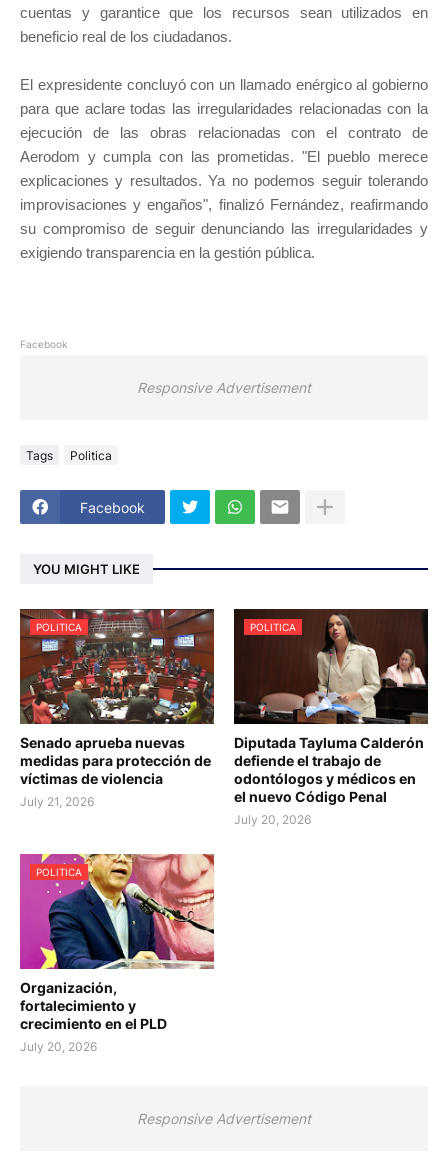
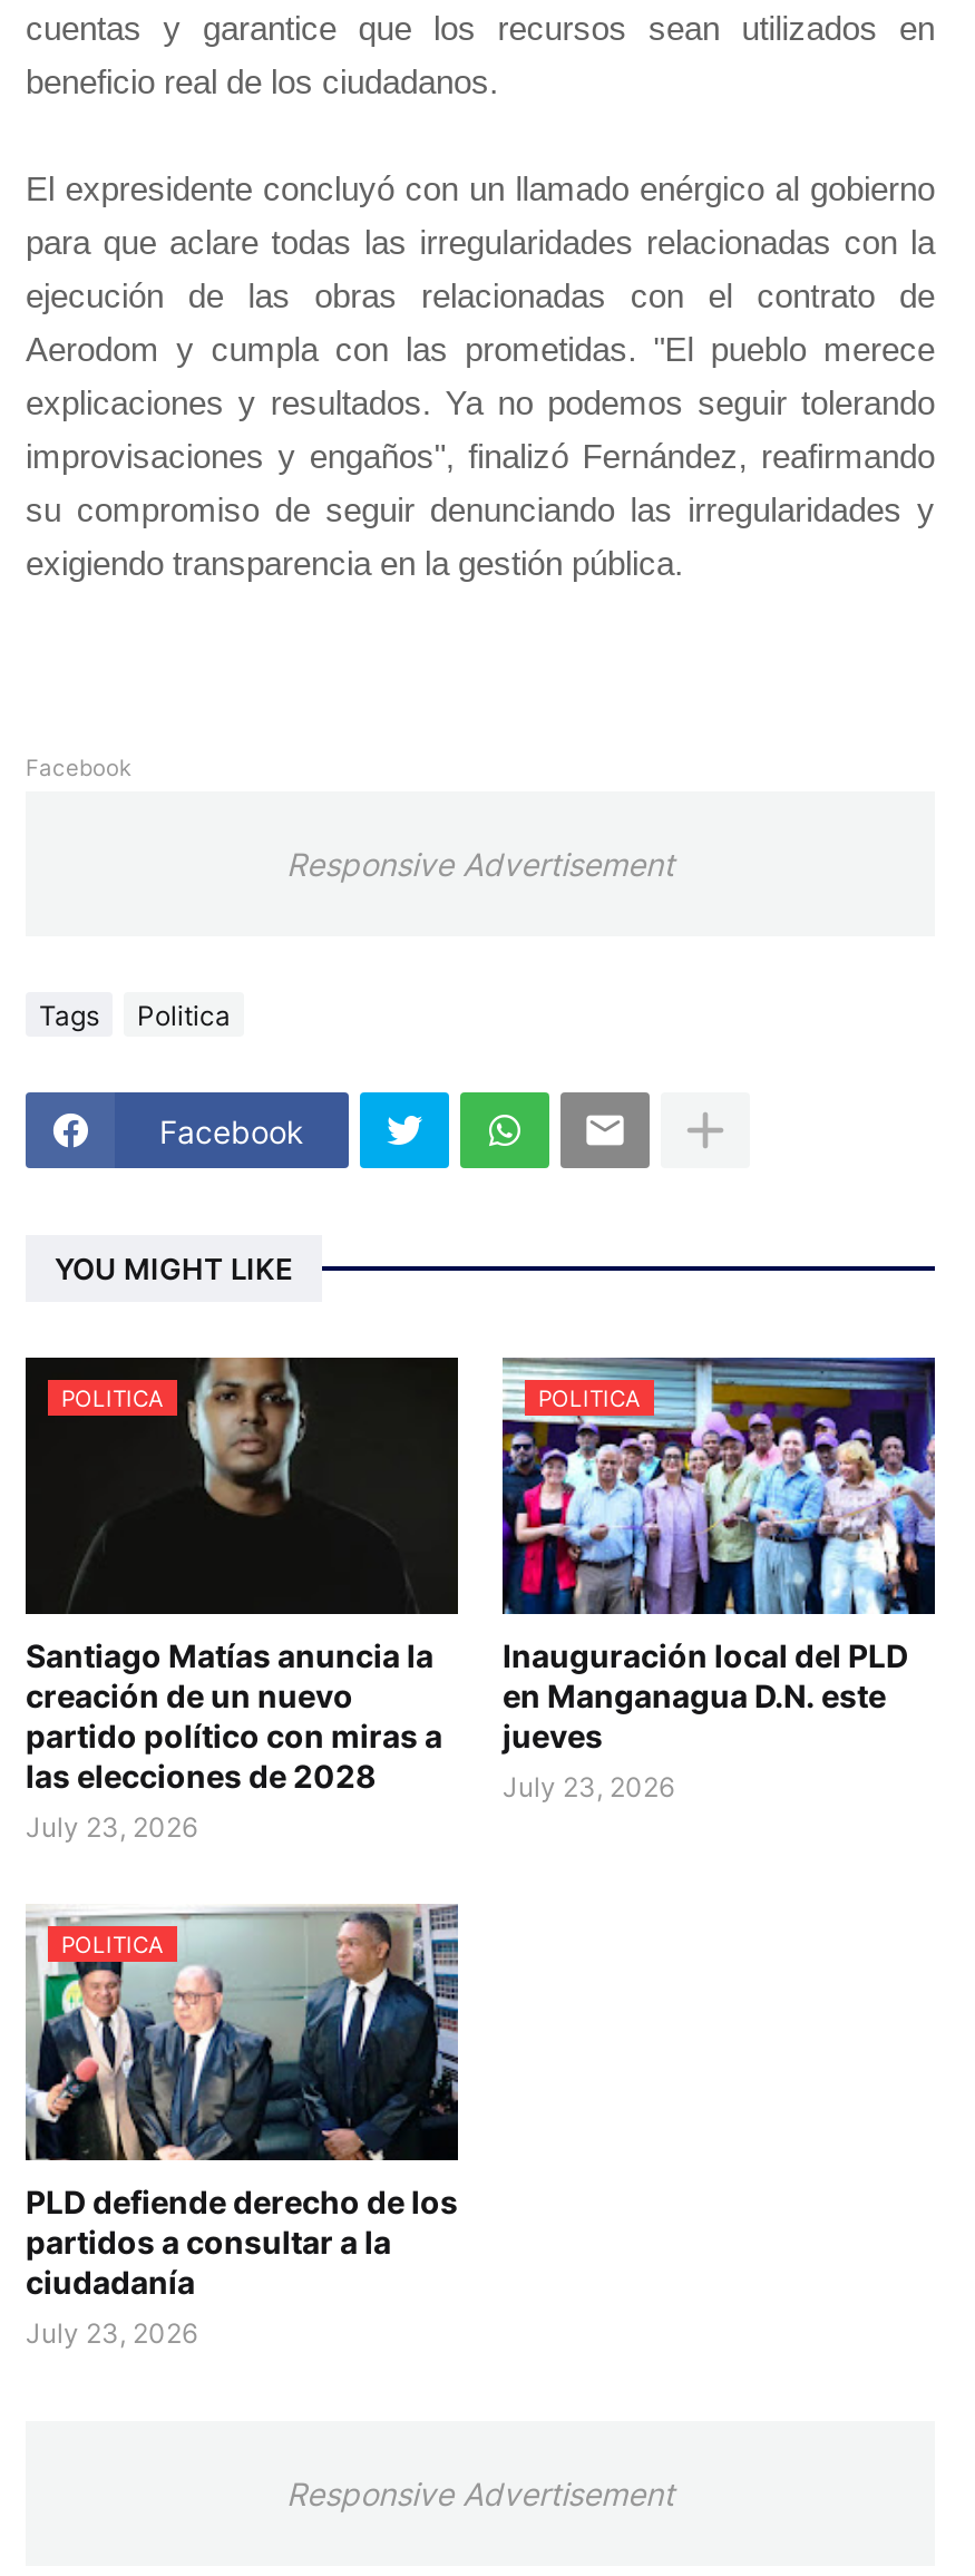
- [image]
- Senado aprueba nuevas
- medidas para protección de
- víctimas de violencia
- July 21, 2026
+ [image]
+ Santiago Matías anuncia la
+ creación de un nuevo
+ partido político con miras a
+ las elecciones de 2028
+ July 23, 2026

- [image]
- Diputada Tayluma Calderón
- defiende el trabajo de
- odontólogos y médicos en
- el nuevo Código Penal
- July 20, 2026
+ [image]
+ Inauguración local del PLD
+ en Manganagua D.N. este
+ jueves
+ July 23, 2026

- [image]
- Organización,
- fortalecimiento y
- crecimiento en el PLD
- July 20, 2026
+ [image]
+ PLD defiende derecho de los
+ partidos a consultar a la
+ ciudadanía
+ July 23, 2026
